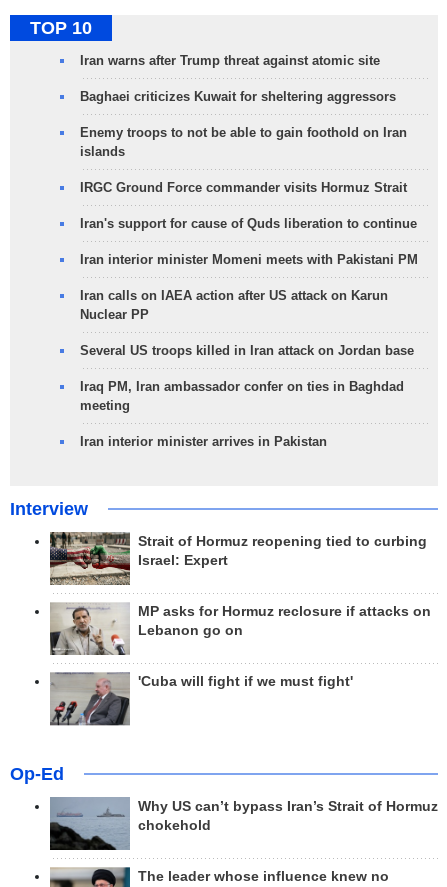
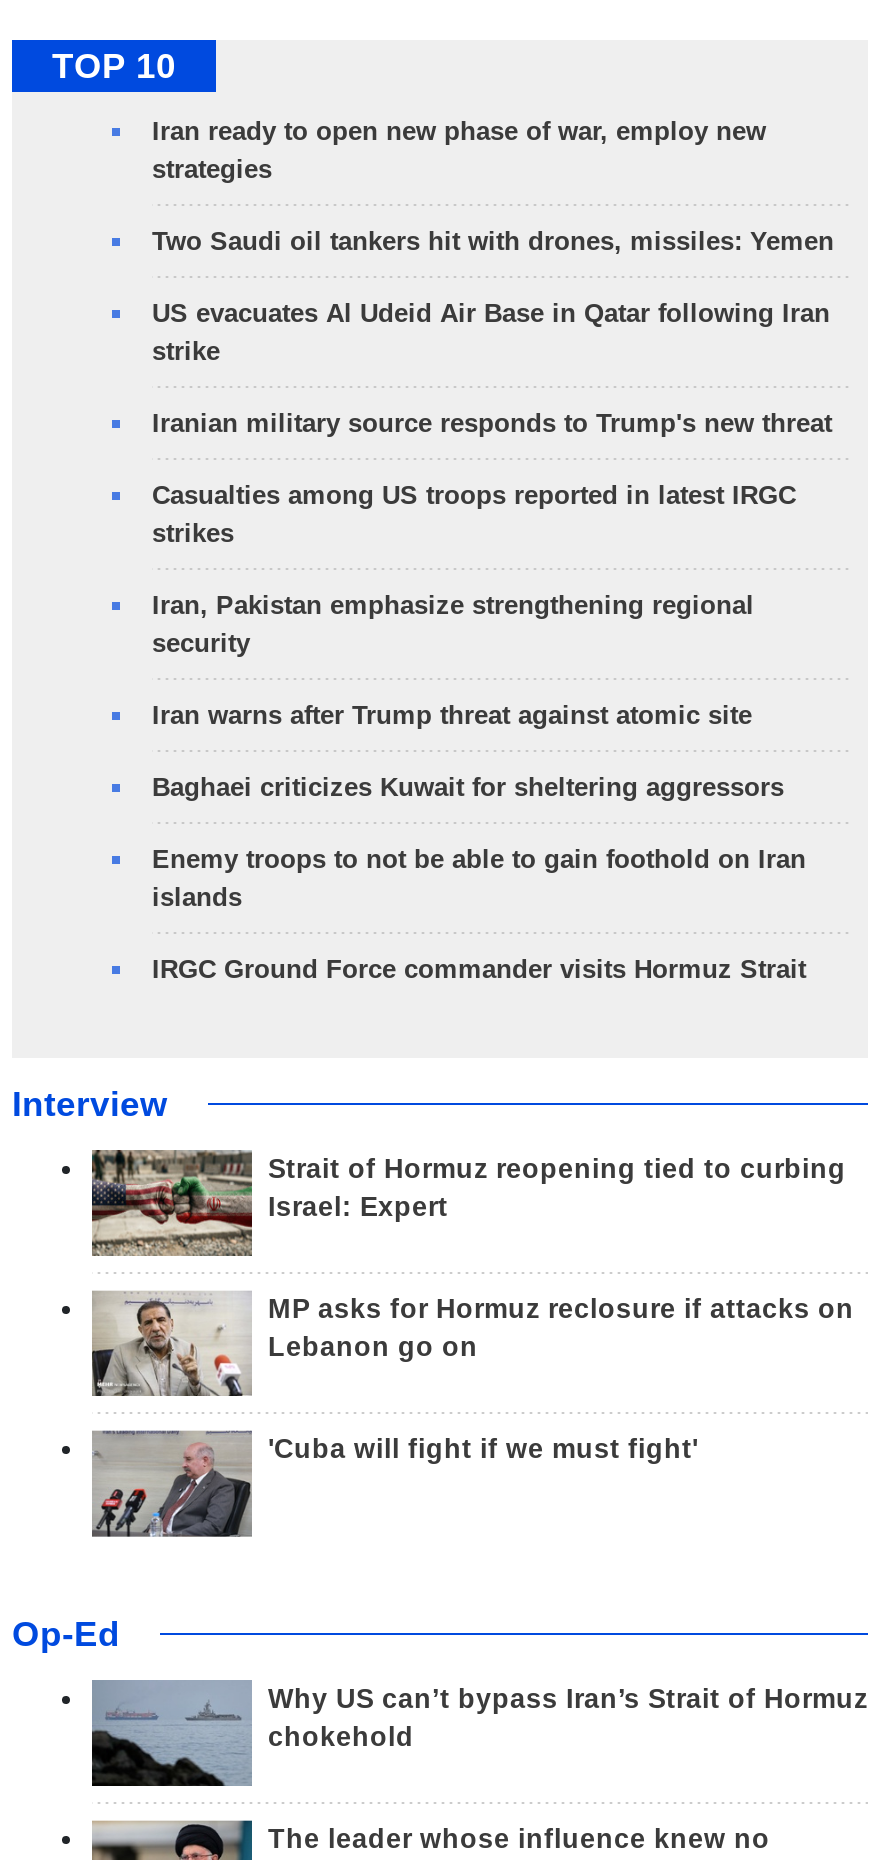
+ Iran ready to open new phase of war, employ new
+ strategies
+ Two Saudi oil tankers hit with drones, missiles: Yemen
+ US evacuates Al Udeid Air Base in Qatar following Iran
+ strike
+ Iranian military source responds to Trump's new threat
+ Casualties among US troops reported in latest IRGC
+ strikes
+ Iran, Pakistan emphasize strengthening regional
+ security

moved down: Iran warns after Trump threat against atomic site | Baghaei criticizes Kuwait for sheltering aggressors | Enemy troops to not be able to gain foothold on Iran | islands | IRGC Ground Force commander visits Hormuz Strait

- Iran's support for cause of Quds liberation to continue
- Iran interior minister Momeni meets with Pakistani PM
- Iran calls on IAEA action after US attack on Karun
- Nuclear PP
- Several US troops killed in Iran attack on Jordan base
- Iraq PM, Iran ambassador confer on ties in Baghdad
- meeting
- Iran interior minister arrives in Pakistan
